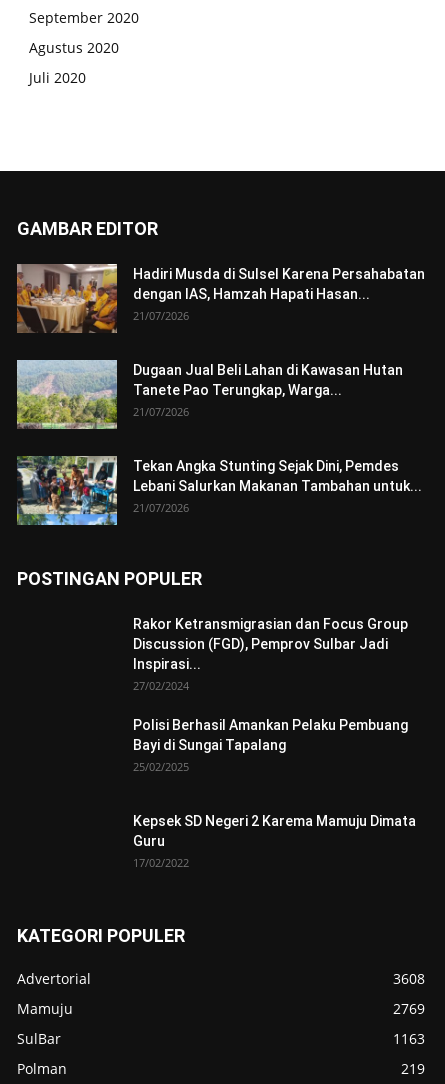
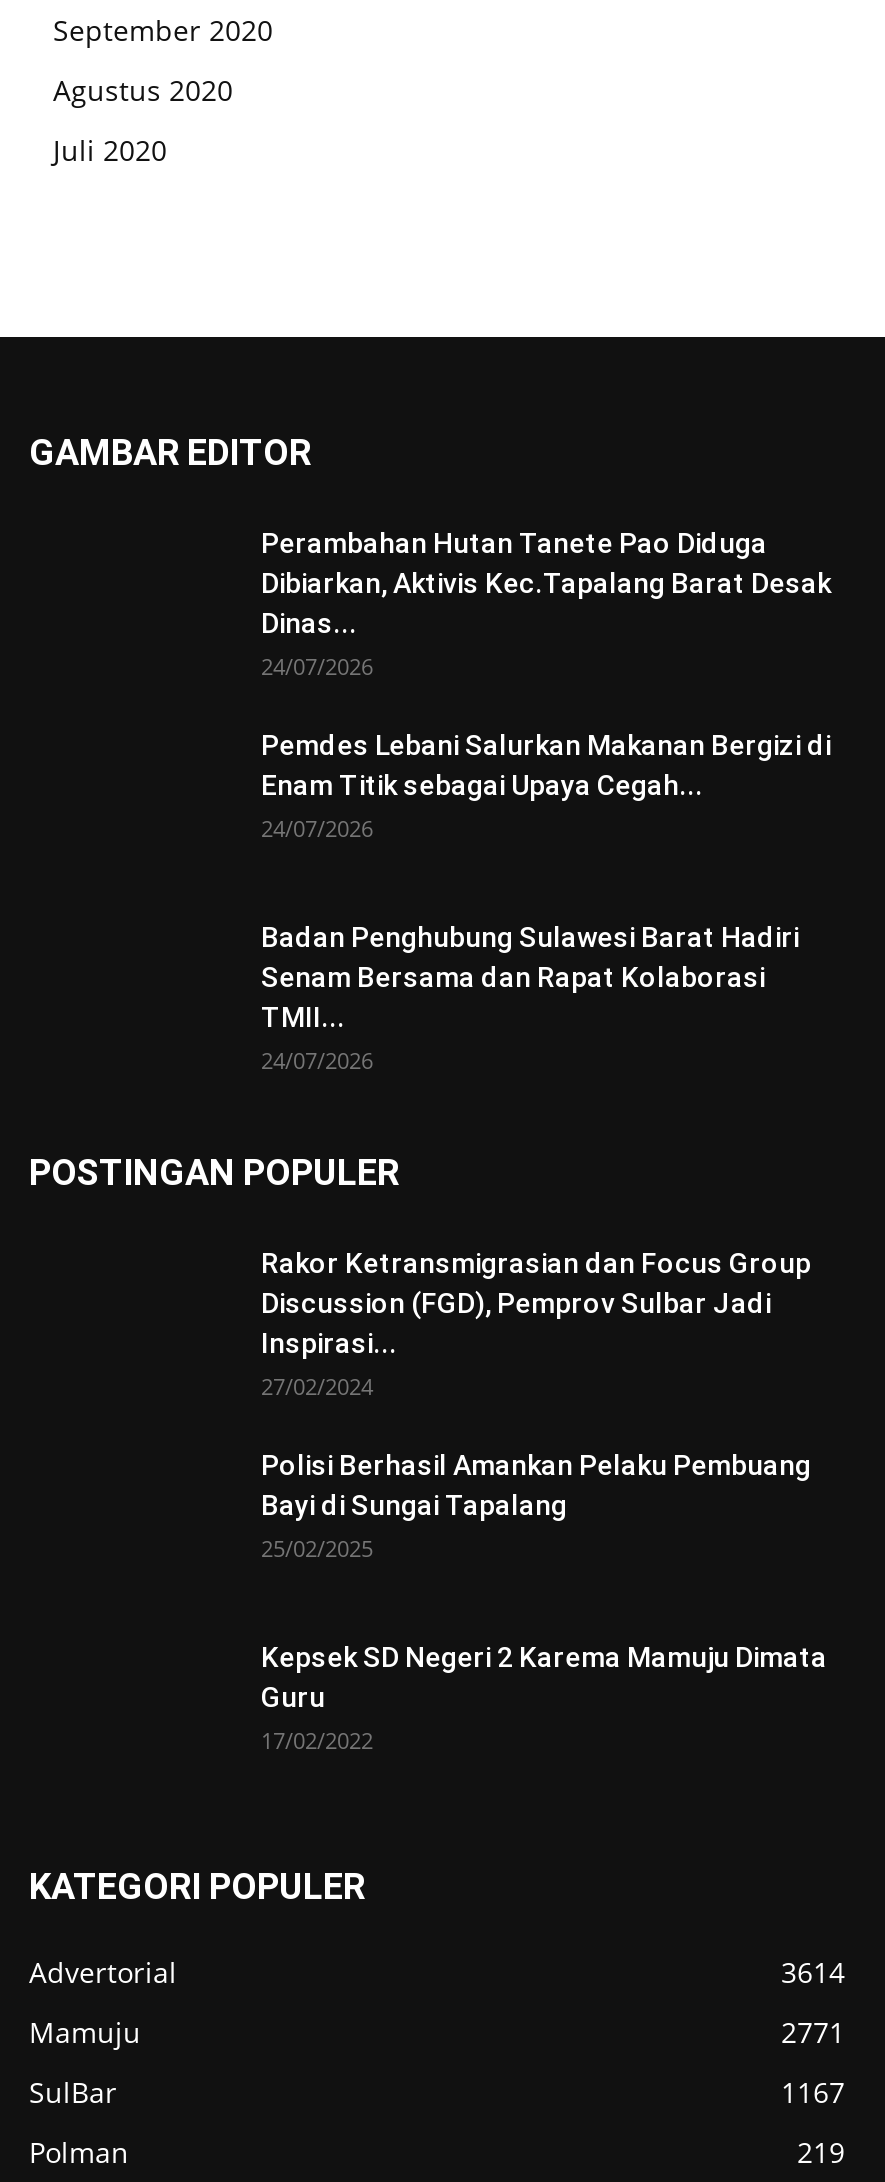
- [image]

- Hadiri Musda di Sulsel Karena Persahabatan
- dengan IAS, Hamzah Hapati Hasan...
- 21/07/2026
+ Perambahan Hutan Tanete Pao Diduga
+ Dibiarkan, Aktivis Kec.Tapalang Barat Desak
+ Dinas...
+ 24/07/2026

- [image]

- Dugaan Jual Beli Lahan di Kawasan Hutan
- Tanete Pao Terungkap, Warga...
- 21/07/2026
+ Pemdes Lebani Salurkan Makanan Bergizi di
+ Enam Titik sebagai Upaya Cegah...
+ 24/07/2026

- [image]

- Tekan Angka Stunting Sejak Dini, Pemdes
- Lebani Salurkan Makanan Tambahan untuk...
- 21/07/2026
+ Badan Penghubung Sulawesi Barat Hadiri
+ Senam Bersama dan Rapat Kolaborasi
+ TMII...
+ 24/07/2026

- 3608
+ 3614

- 2769
+ 2771

- 1163
+ 1167
